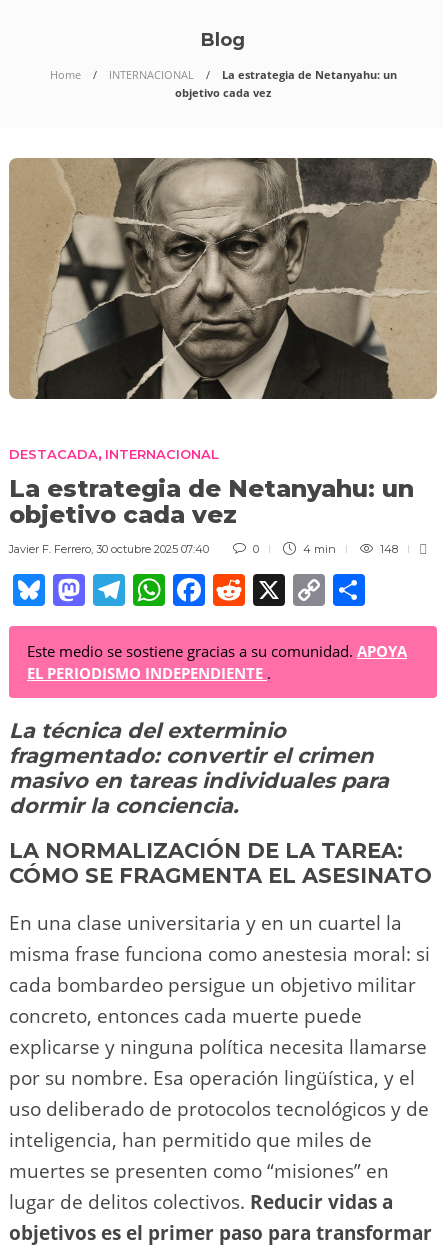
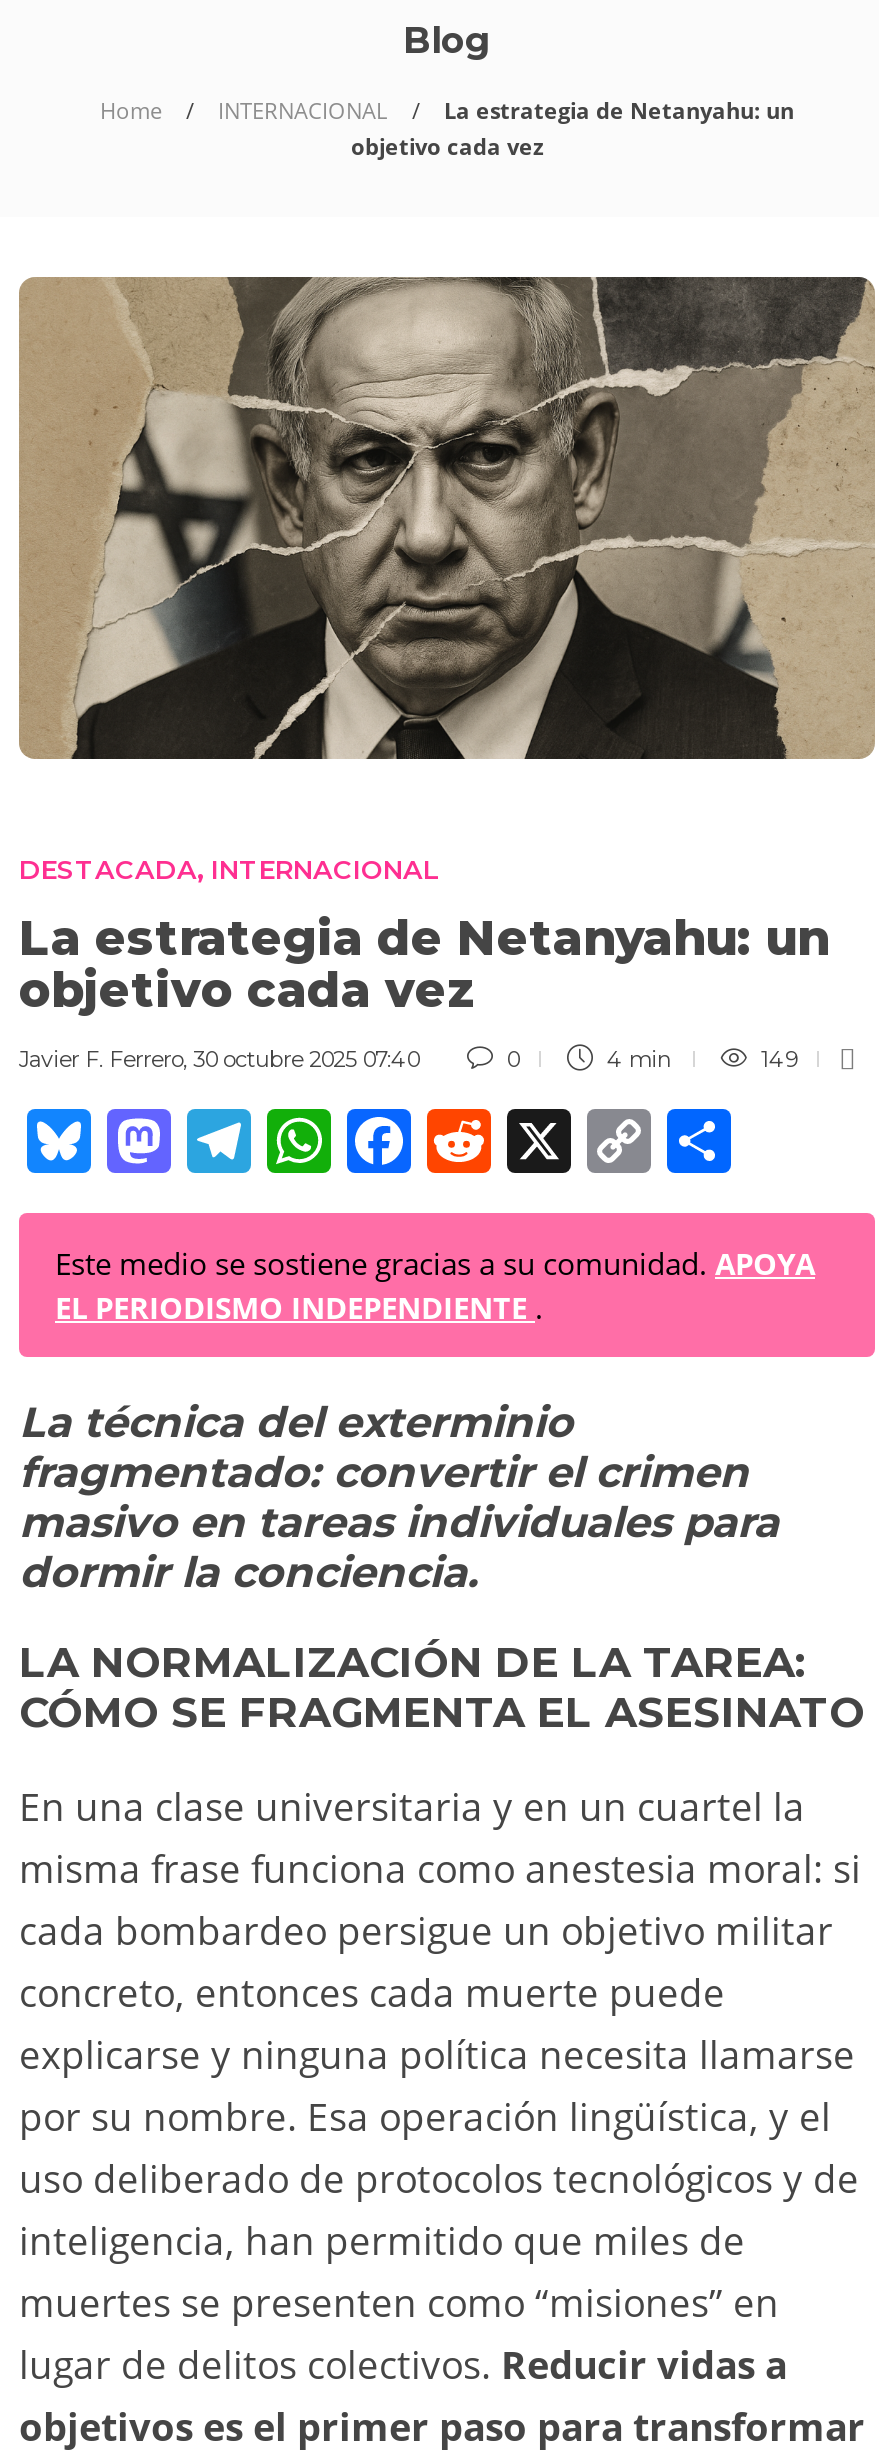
- 148
+ 149
